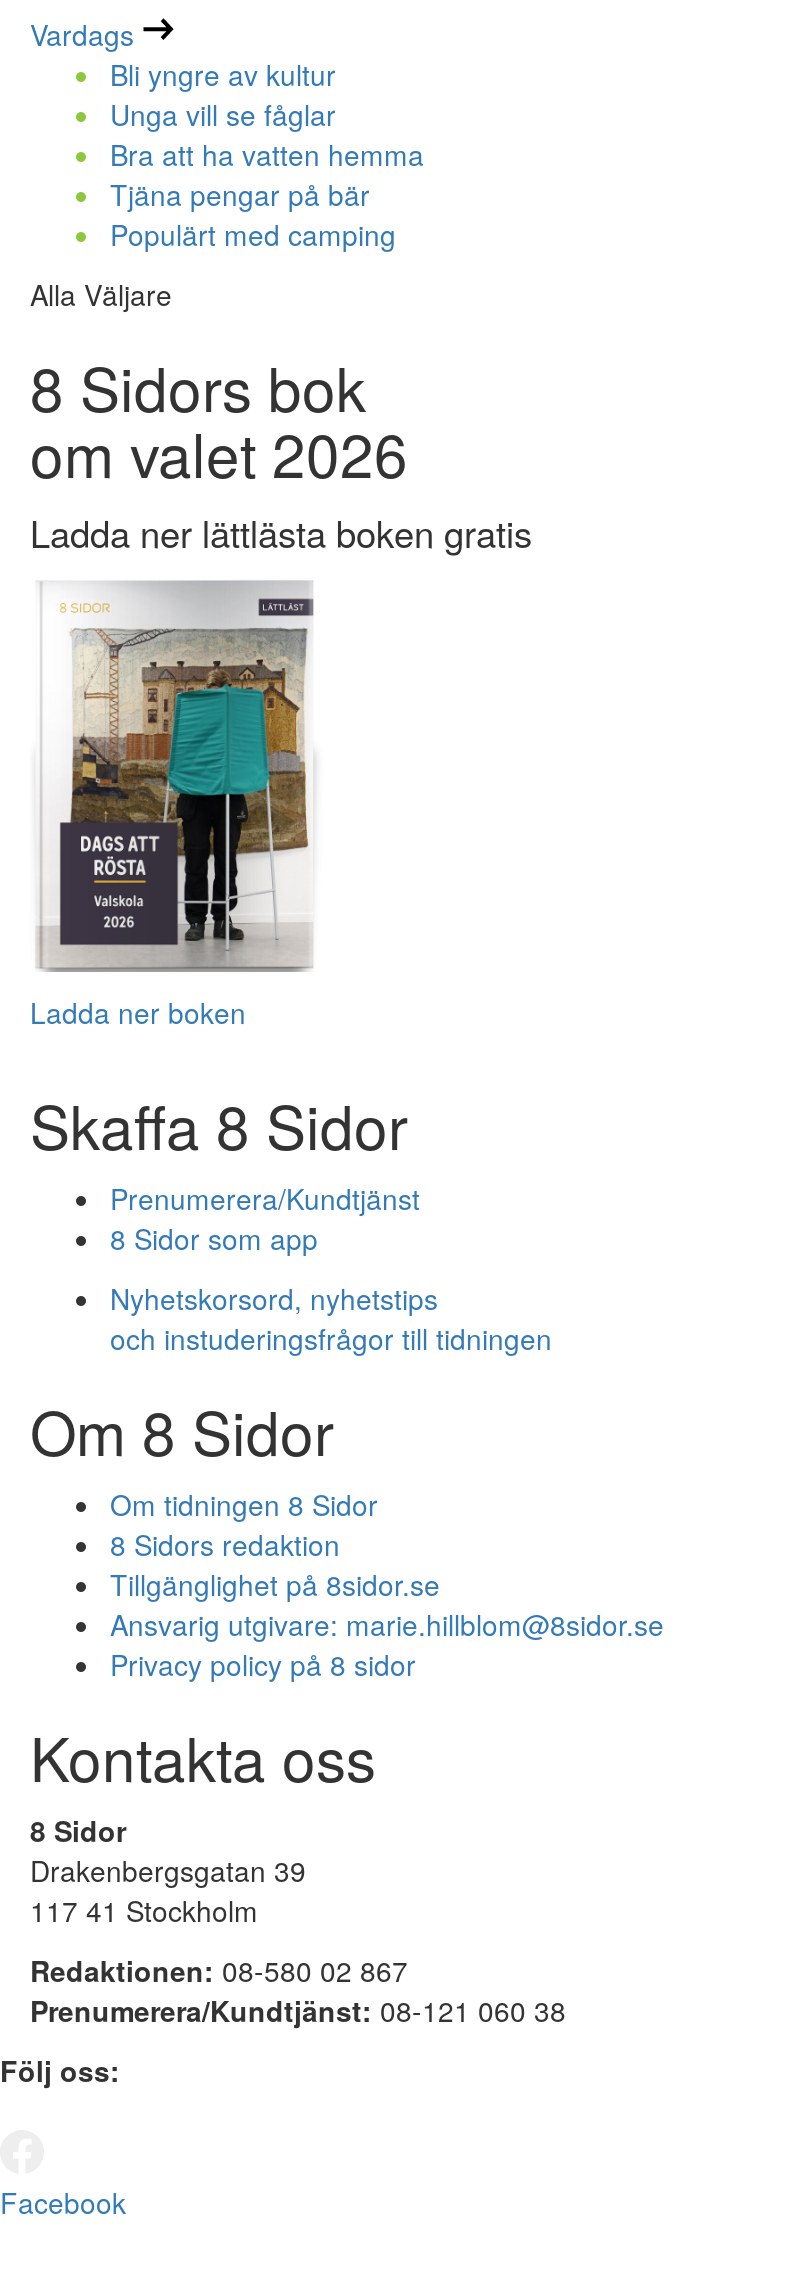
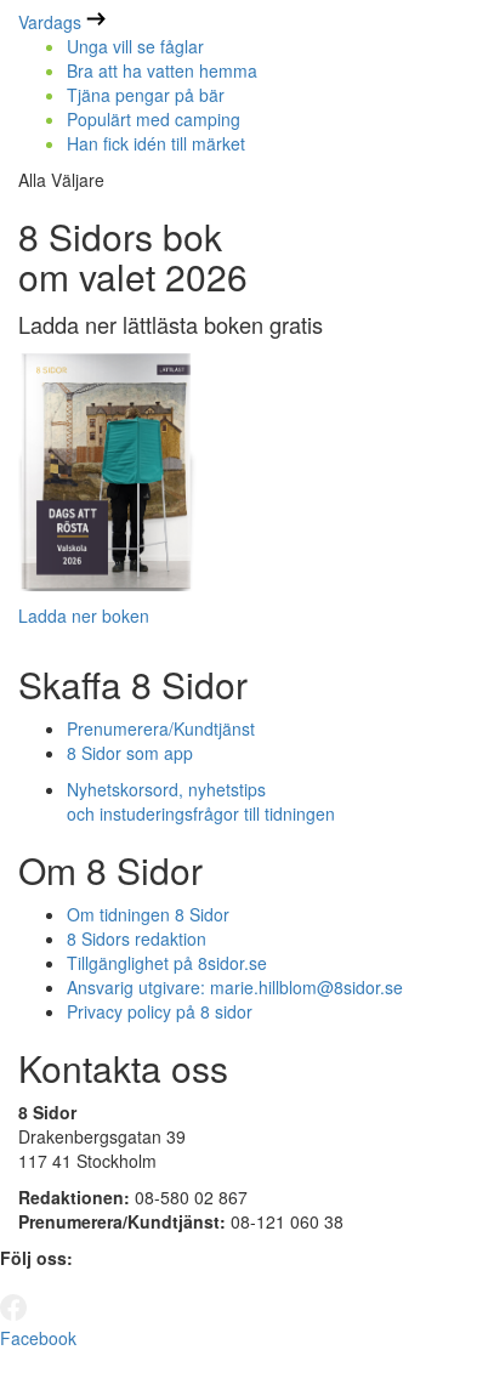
- Bli yngre av kultur

moved up: Unga vill se fåglar | Bra att ha vatten hemma | Tjäna pengar på bär | Populärt med camping

+ Han fick idén till märket
